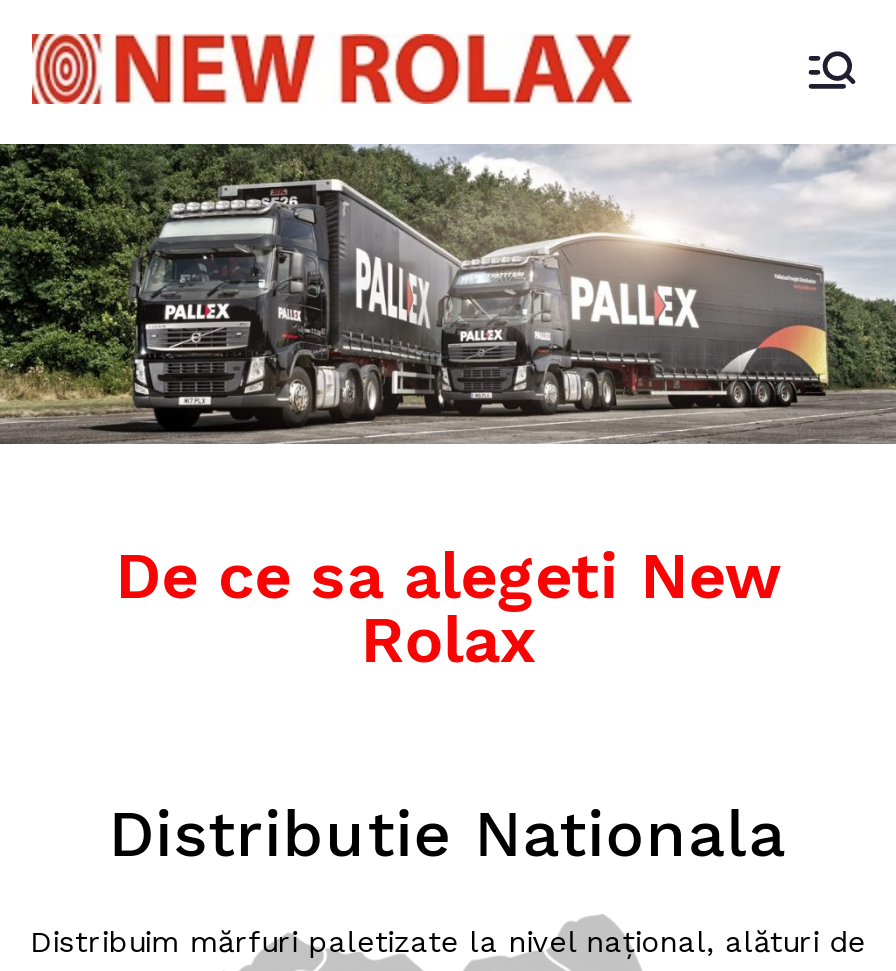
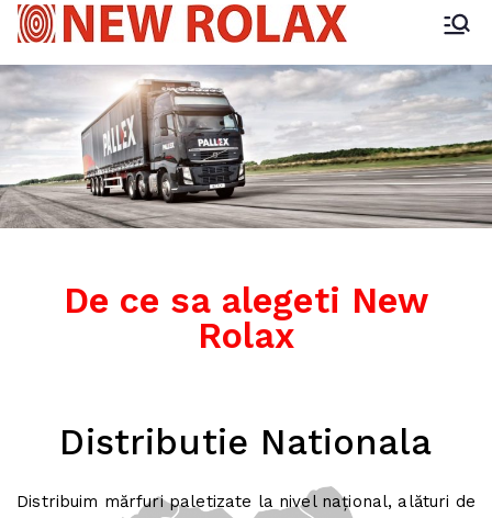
- [image]
+ [image]
